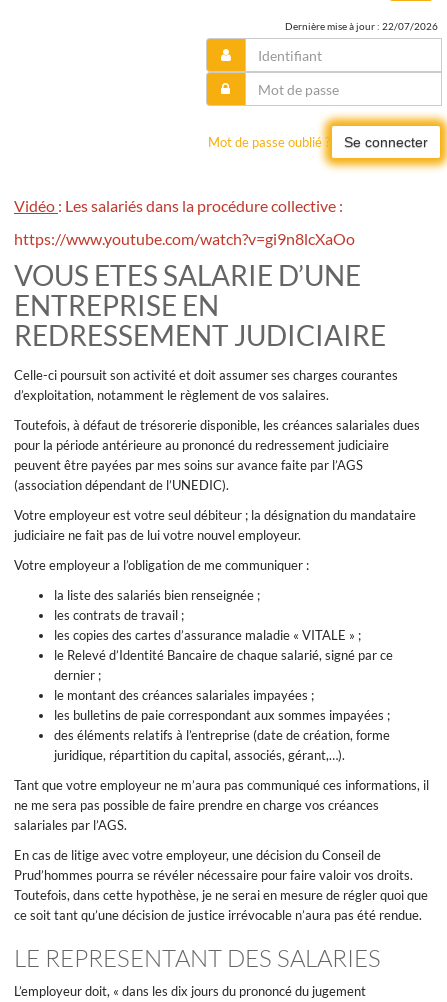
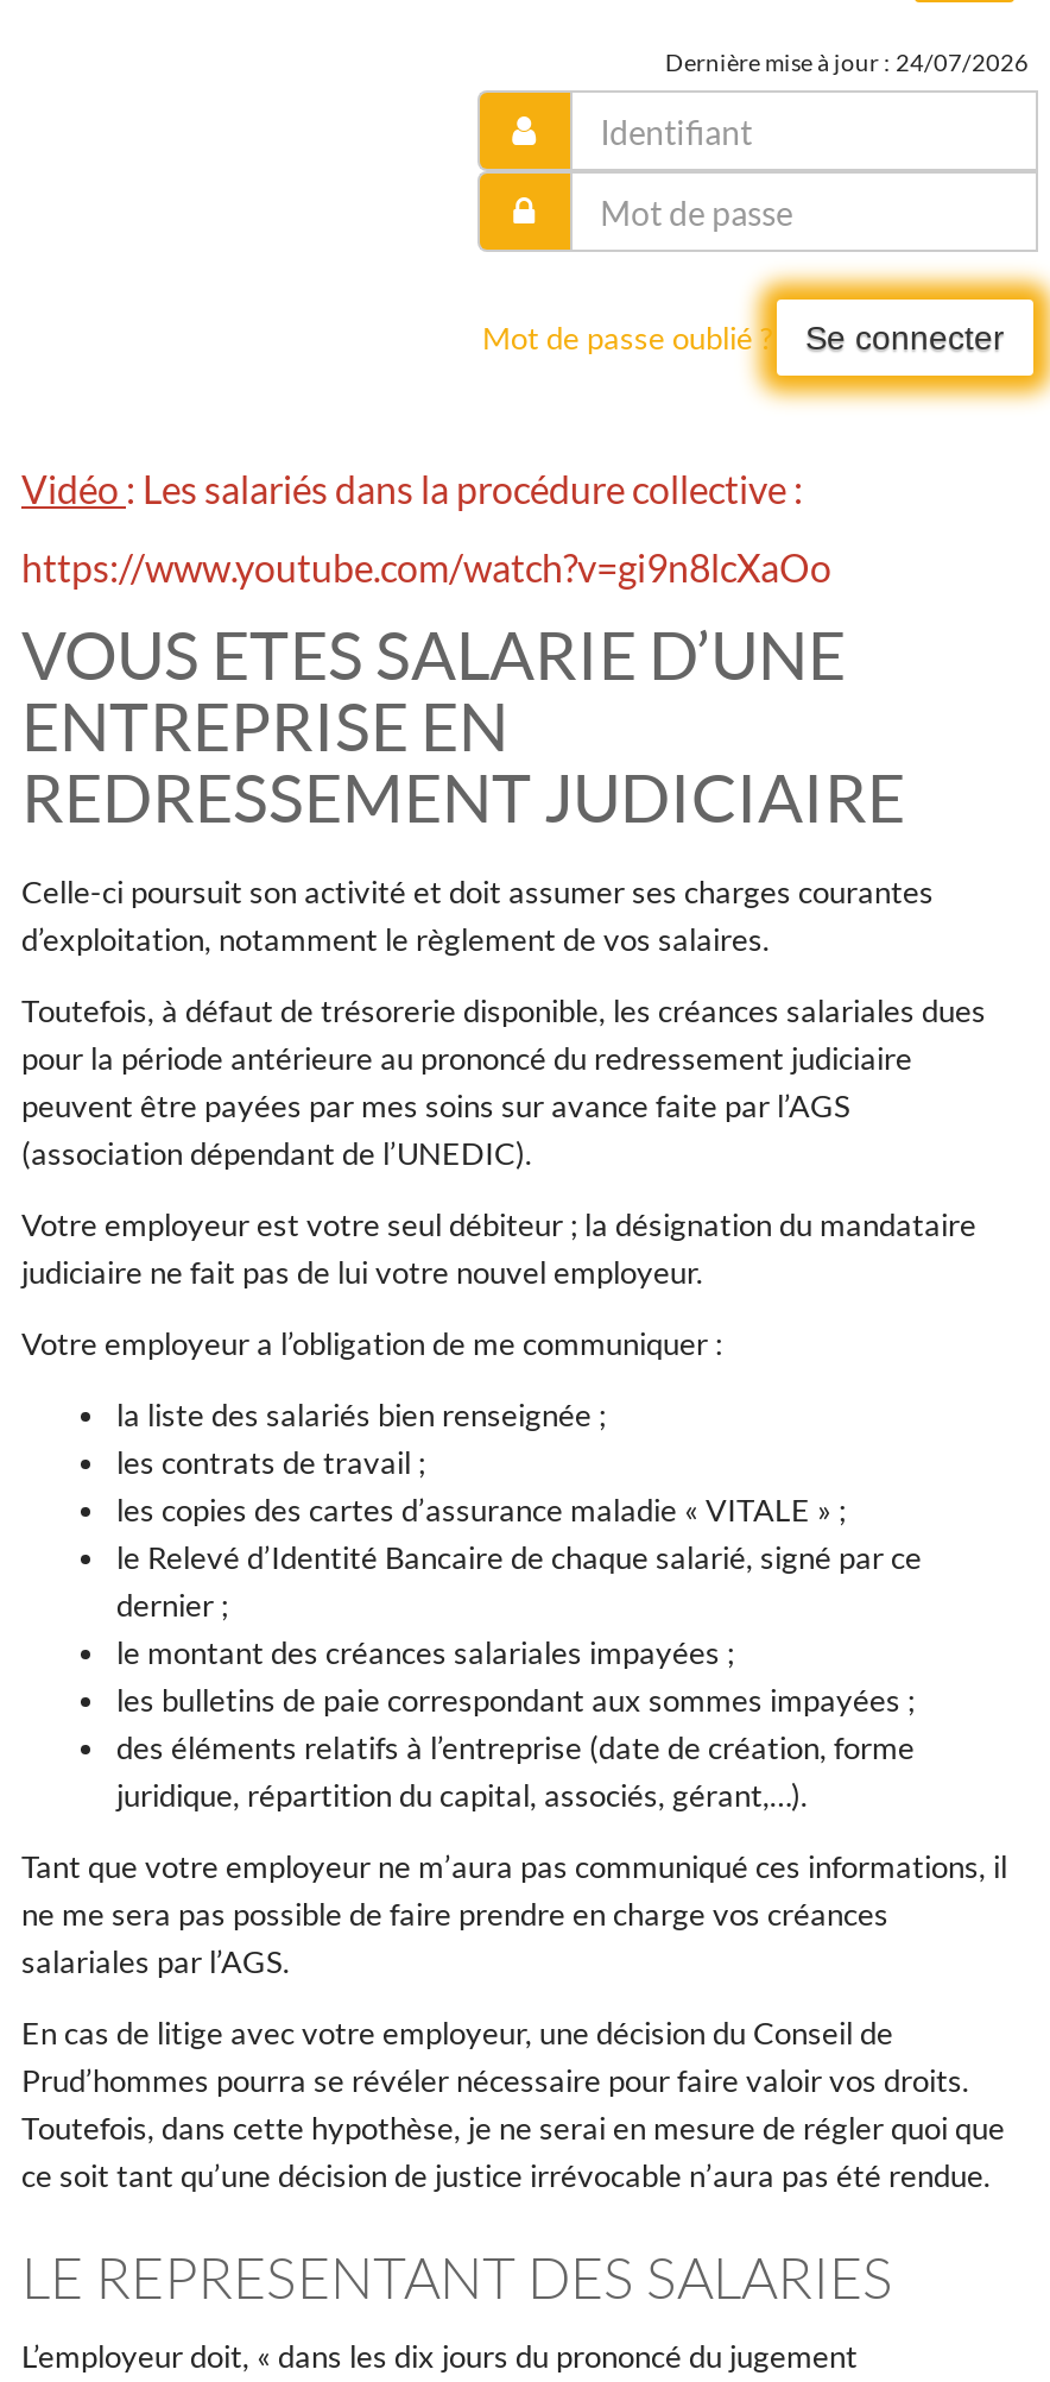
- Dernière mise à jour : 22/07/2026
+ Dernière mise à jour : 24/07/2026
